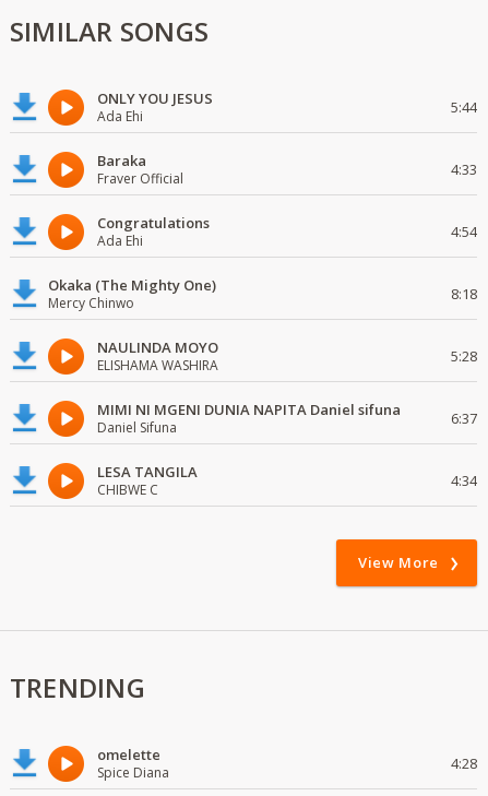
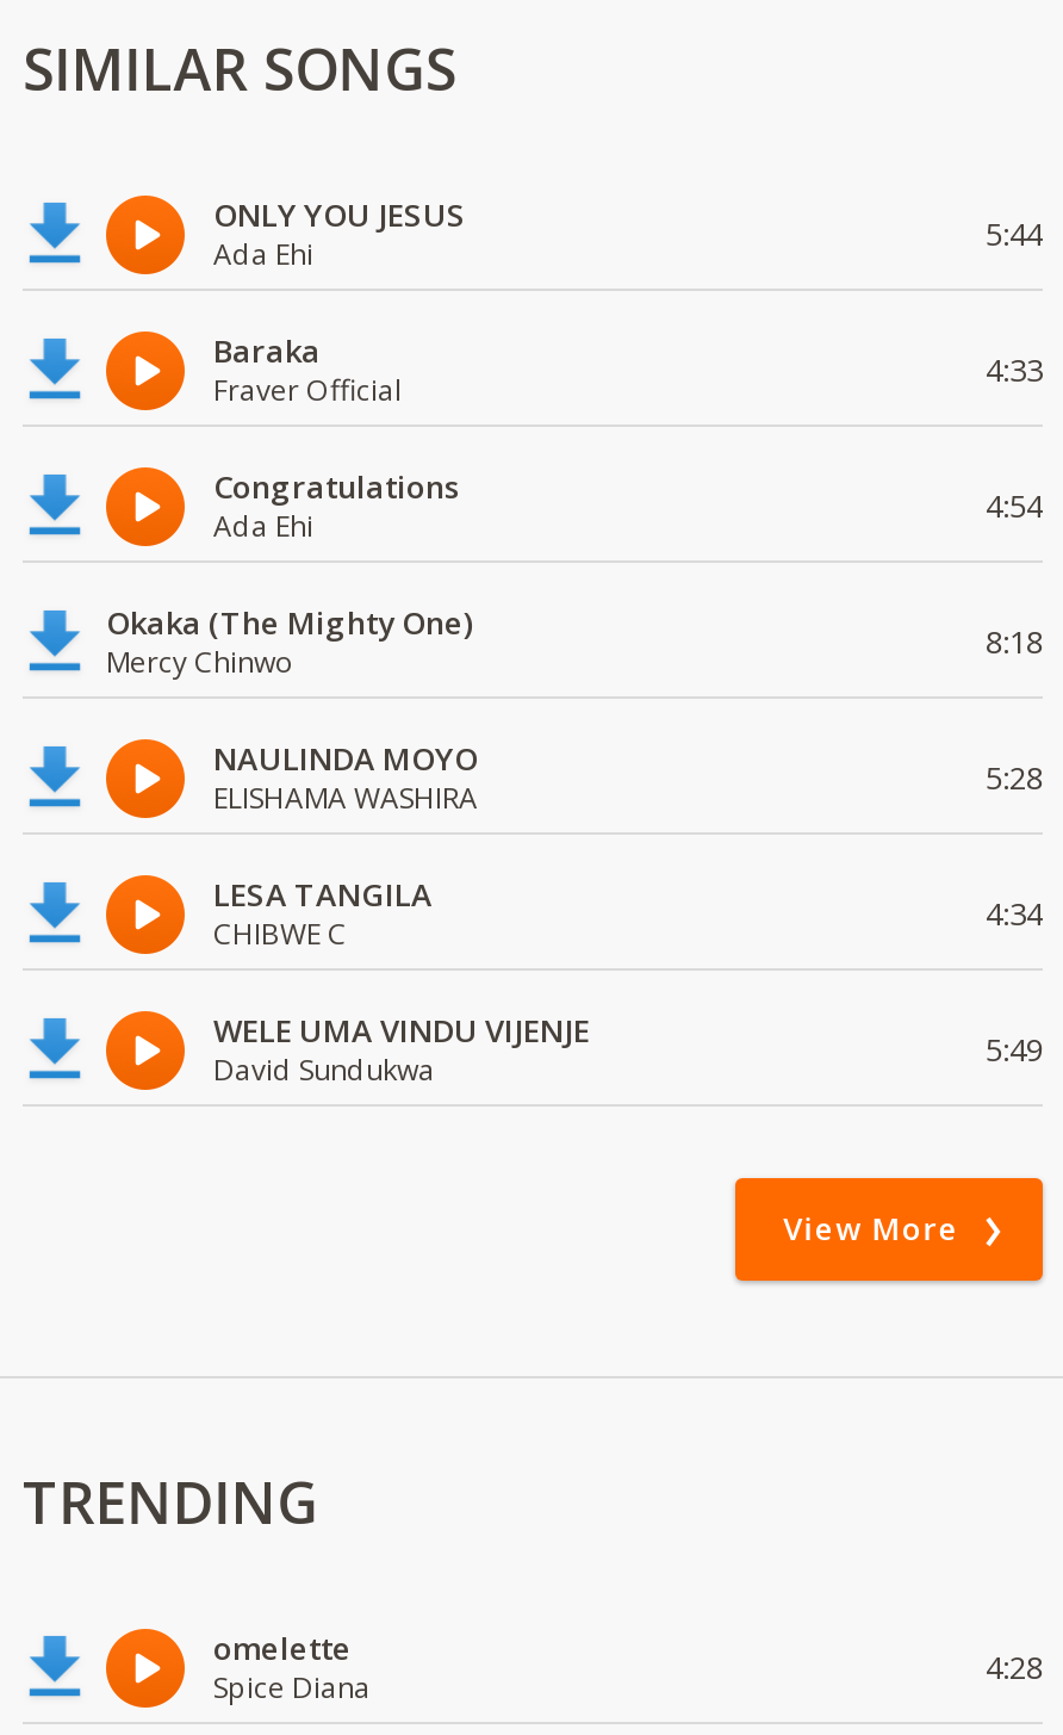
- MIMI NI MGENI DUNIA NAPITA Daniel sifuna
- Daniel Sifuna
- 6:37

moved up: LESA TANGILA | CHIBWE C | 4:34

+ WELE UMA VINDU VIJENJE
+ David Sundukwa
+ 5:49
